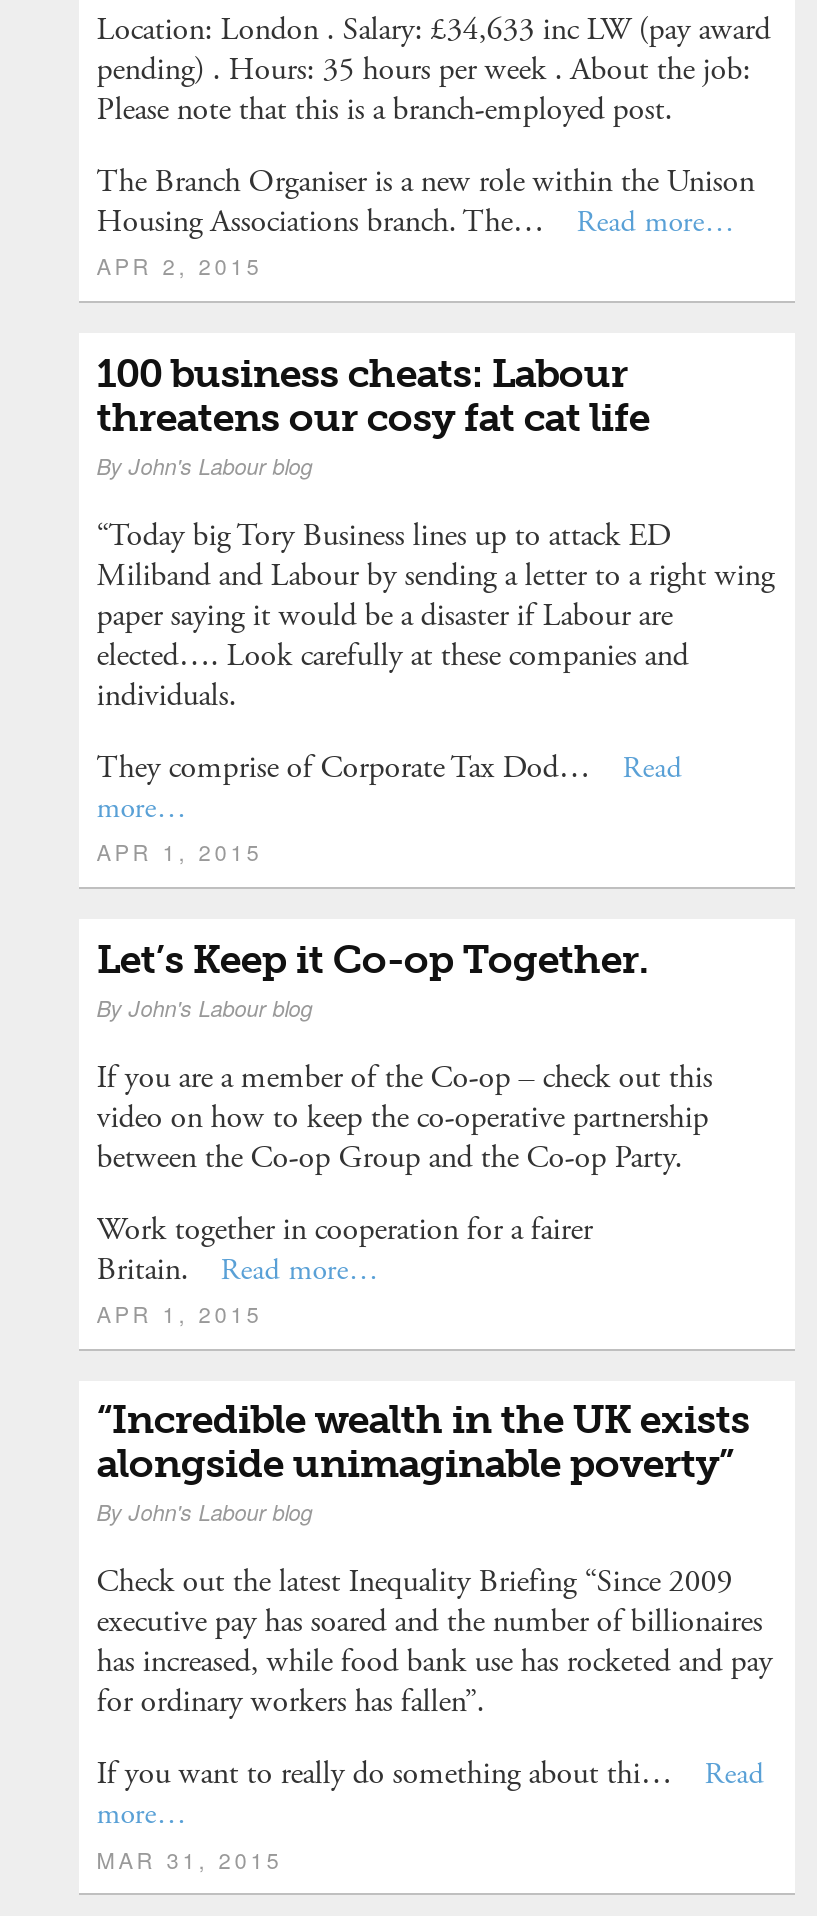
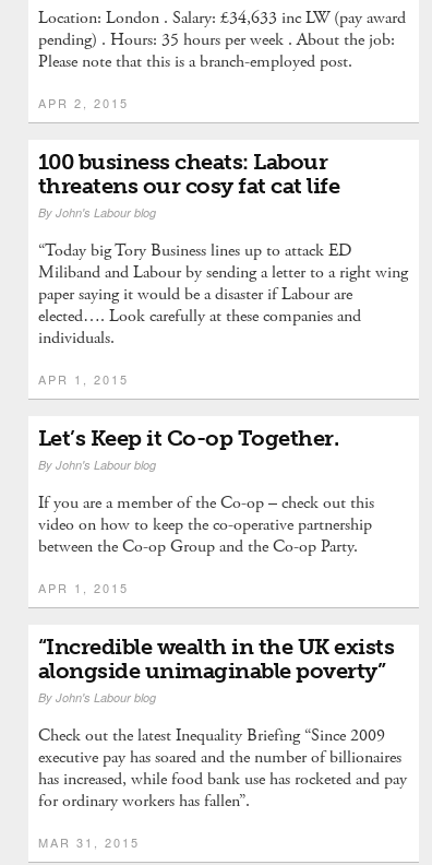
- The Branch Organiser is a new role within the Unison
- Housing Associations branch. The…
- Read more…

- They comprise of Corporate Tax Dod…
- Read
- more…

- Work together in cooperation for a fairer
- Britain.
- Read more…

- If you want to really do something about thi…
- Read
- more…
